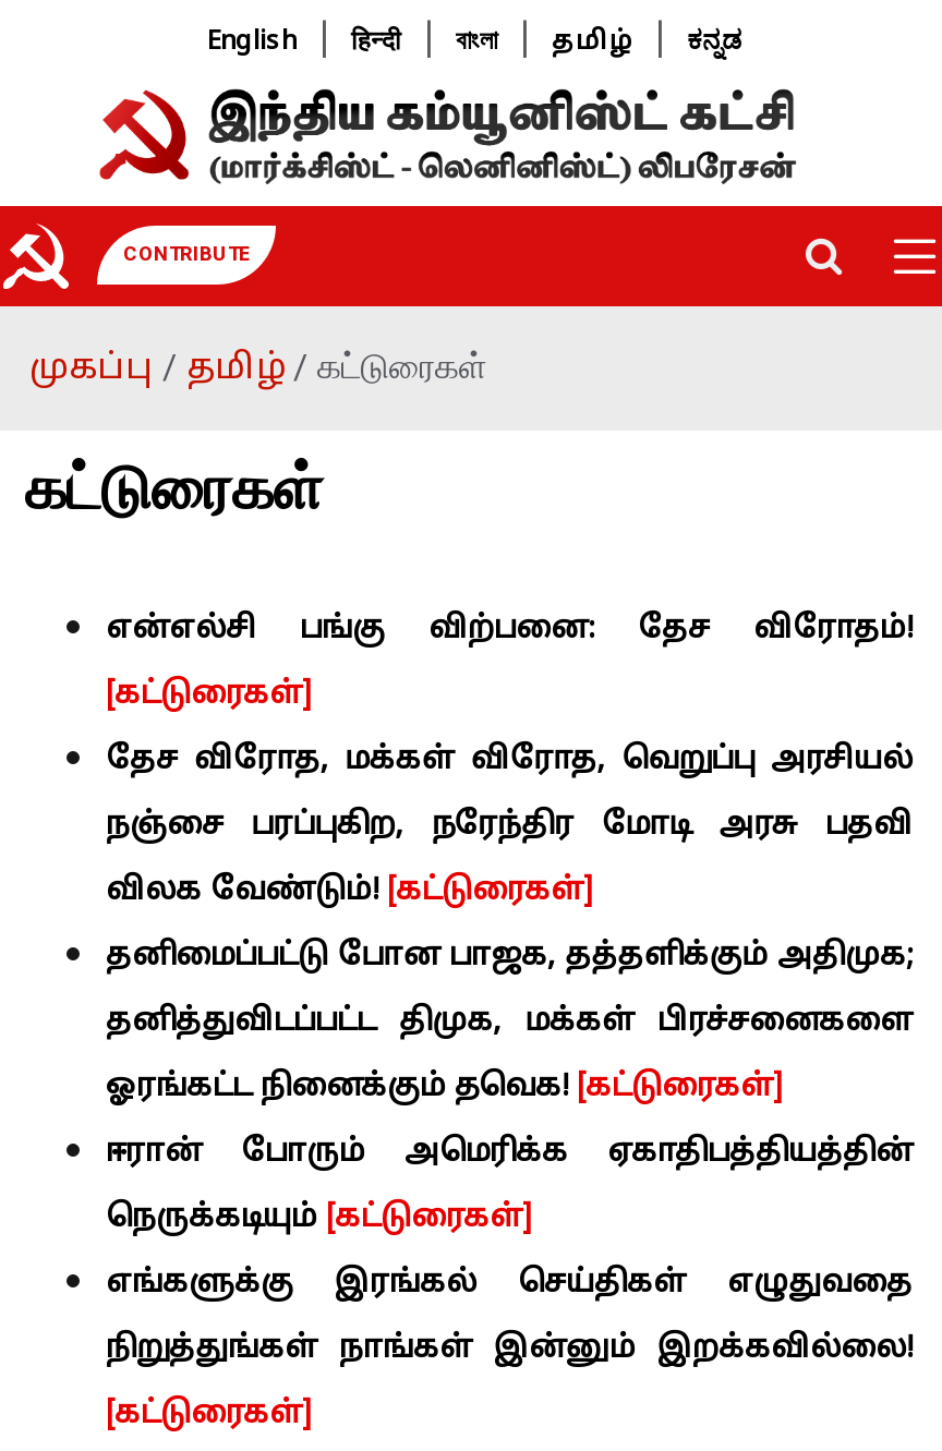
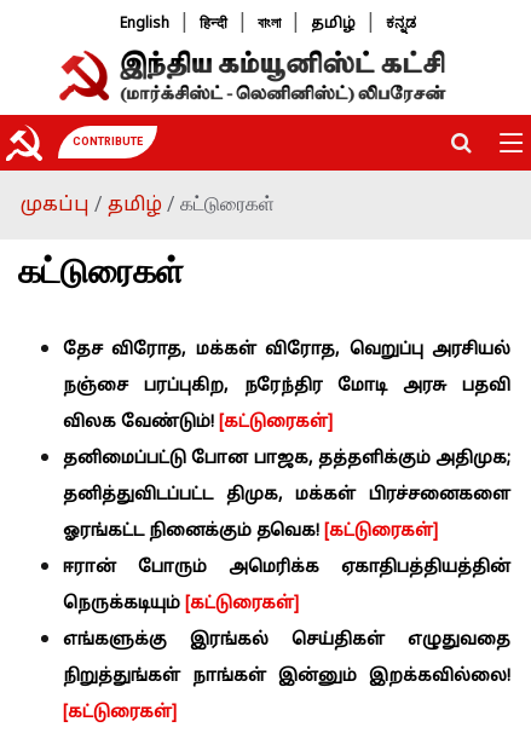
- என்எல்சி பங்கு விற்பனை: தேச விரோதம்!
- [கட்டுரைகள்]
